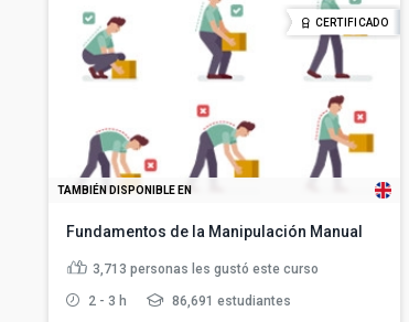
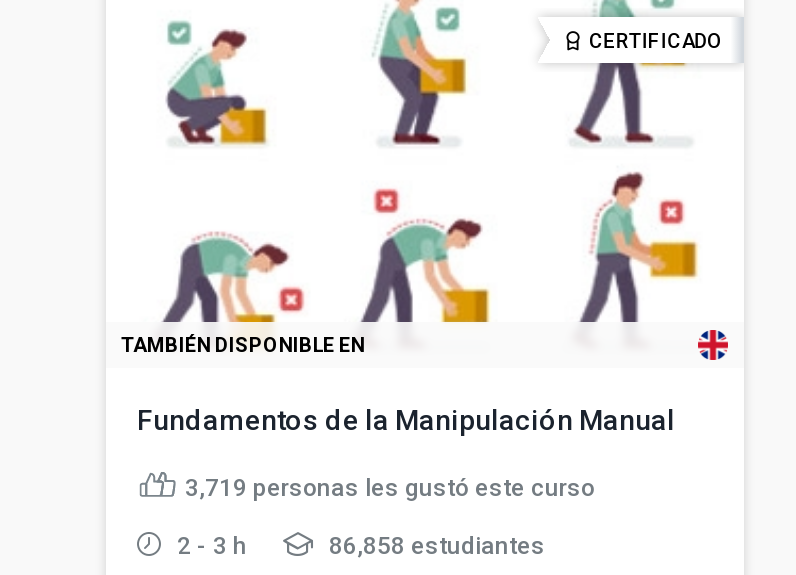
- 3,713 personas les gustó este curso
+ 3,719 personas les gustó este curso

- 86,691 estudiantes
+ 86,858 estudiantes
